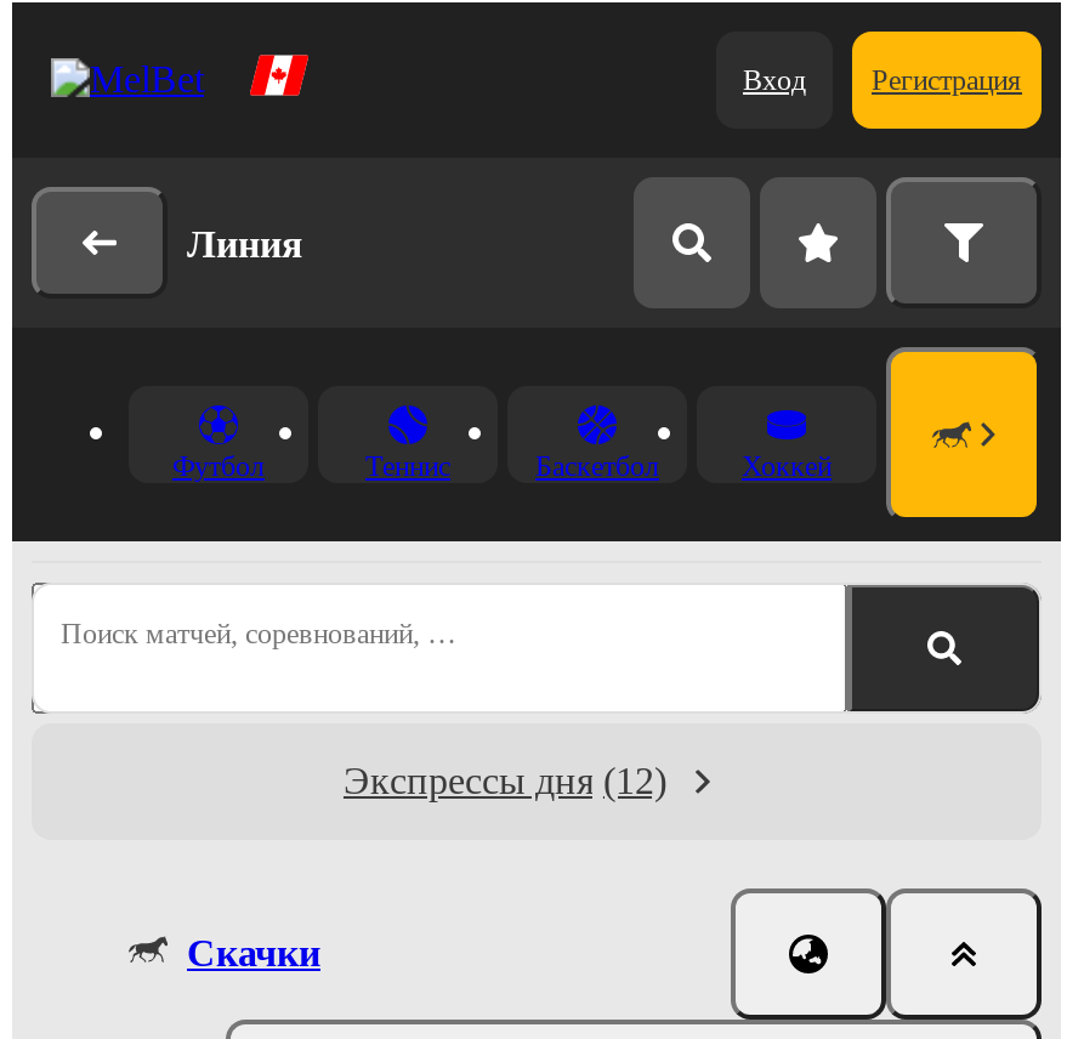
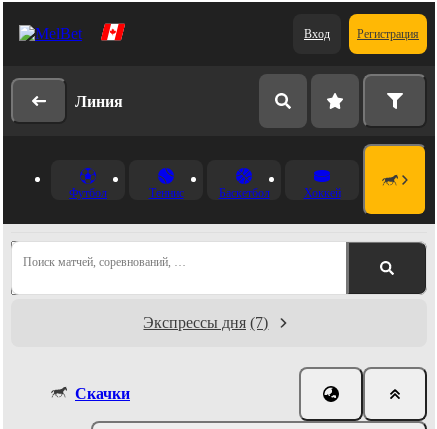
- Экспрессы дня (12)
+ Экспрессы дня (7)
